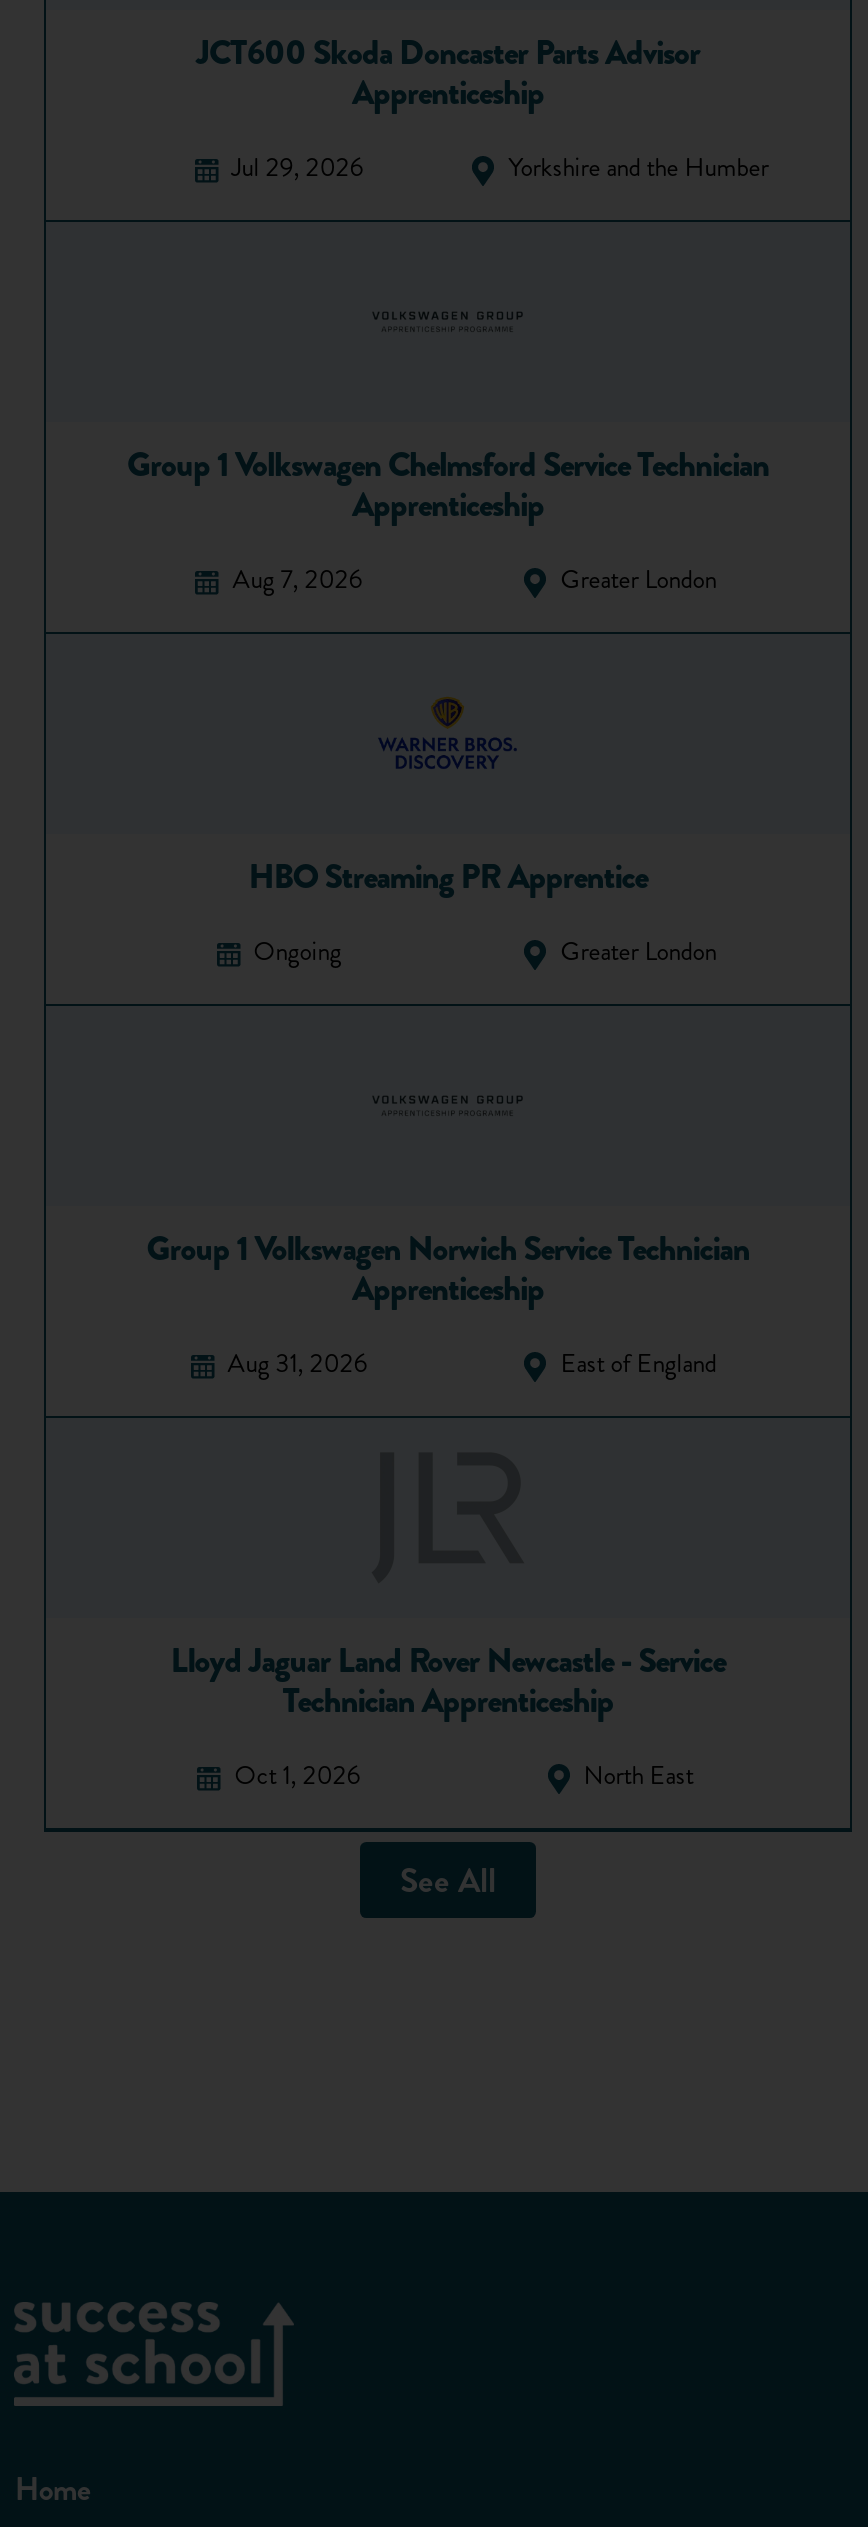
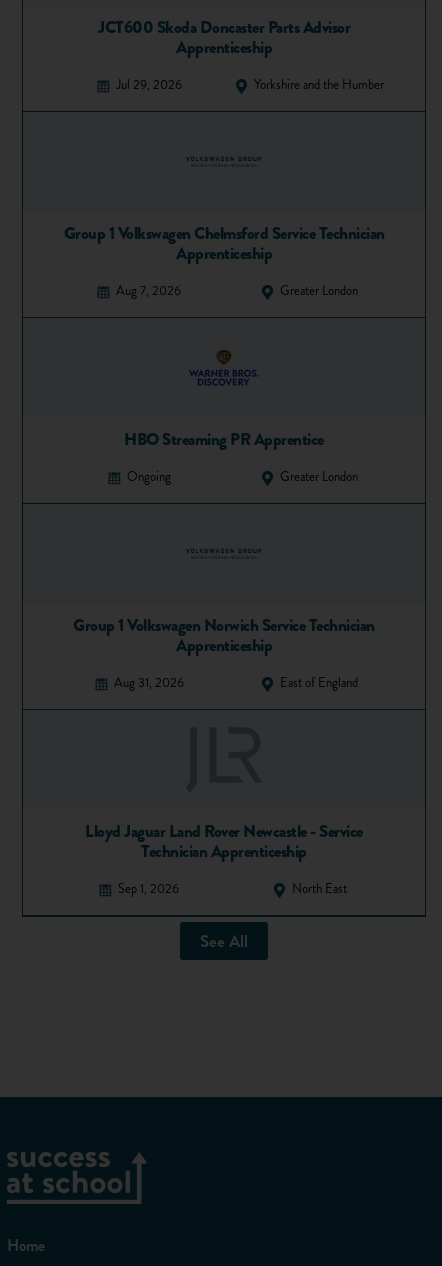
- Oct 1, 2026
+ Sep 1, 2026
